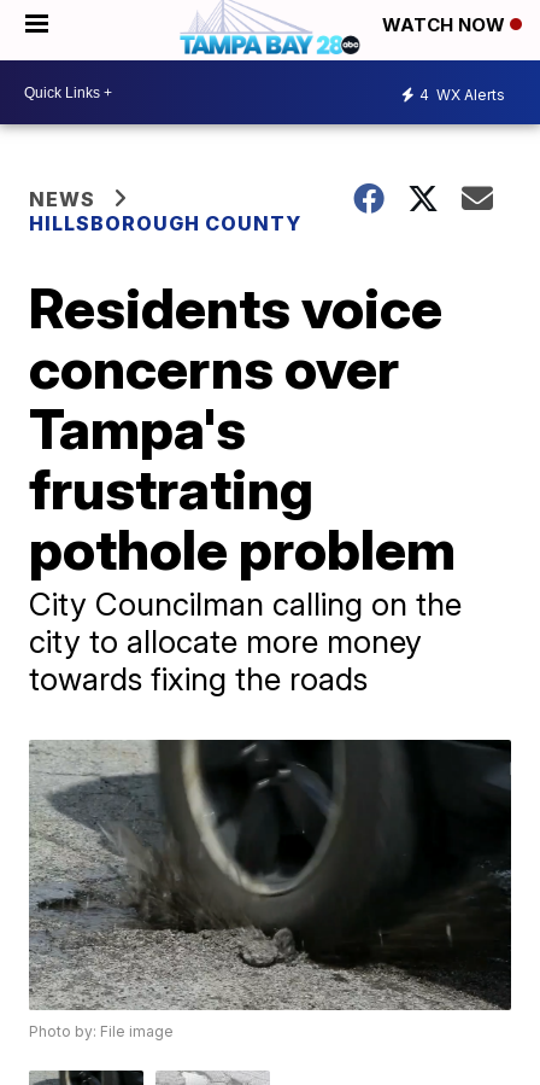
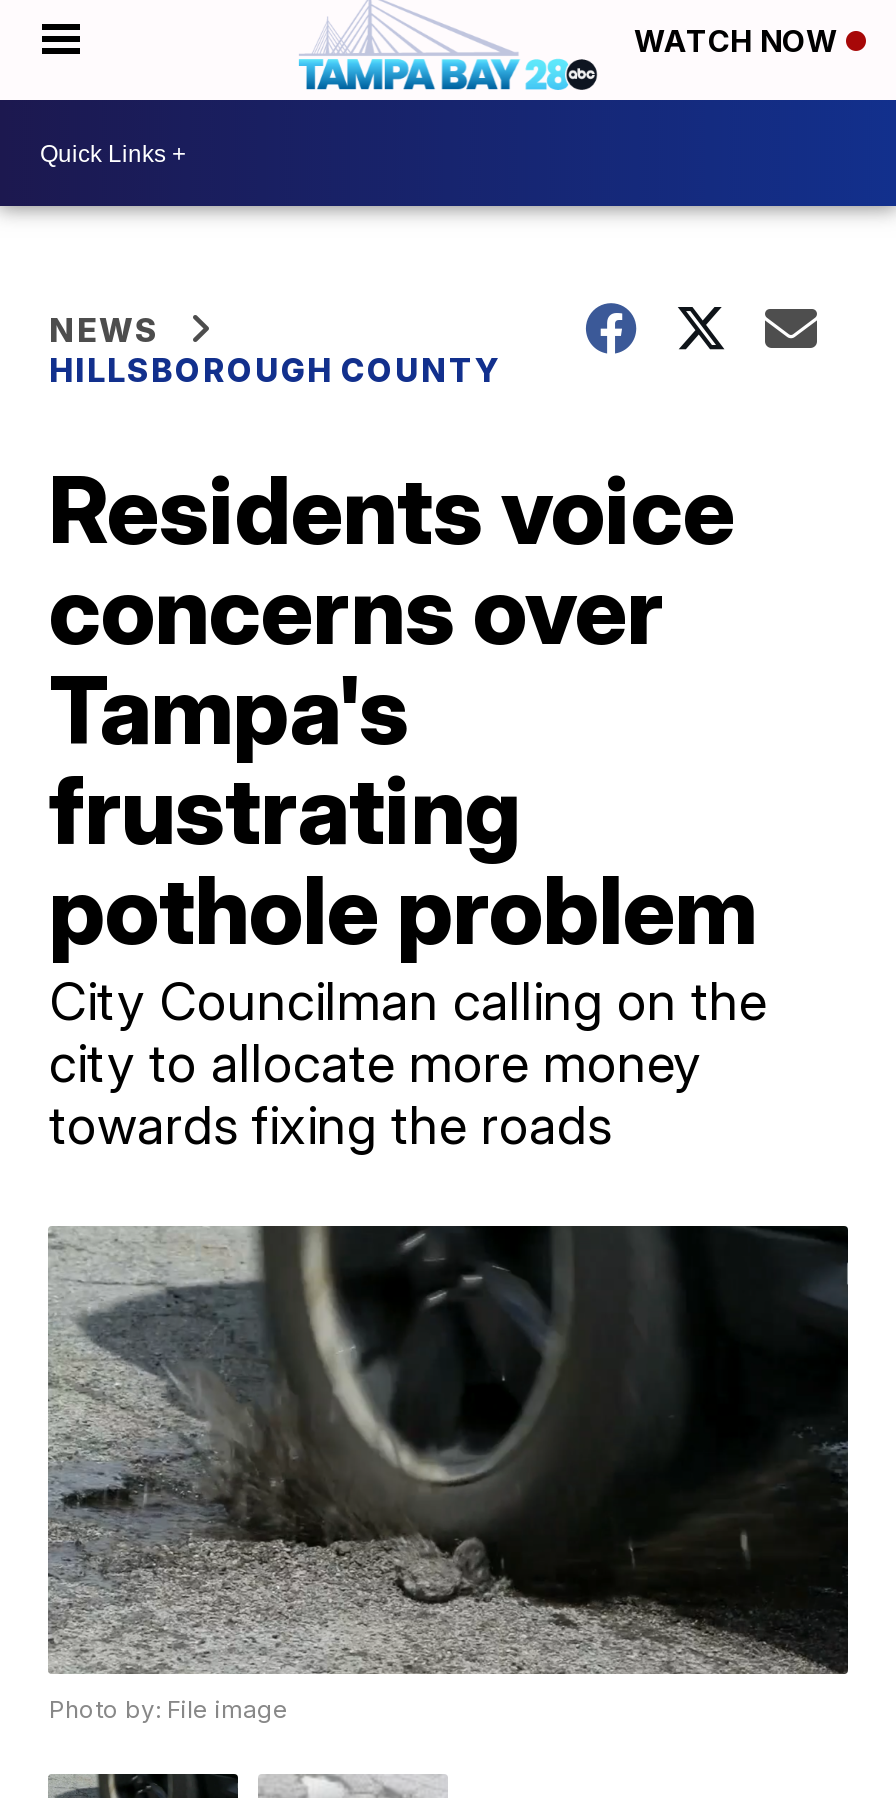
- 4 WX Alerts
